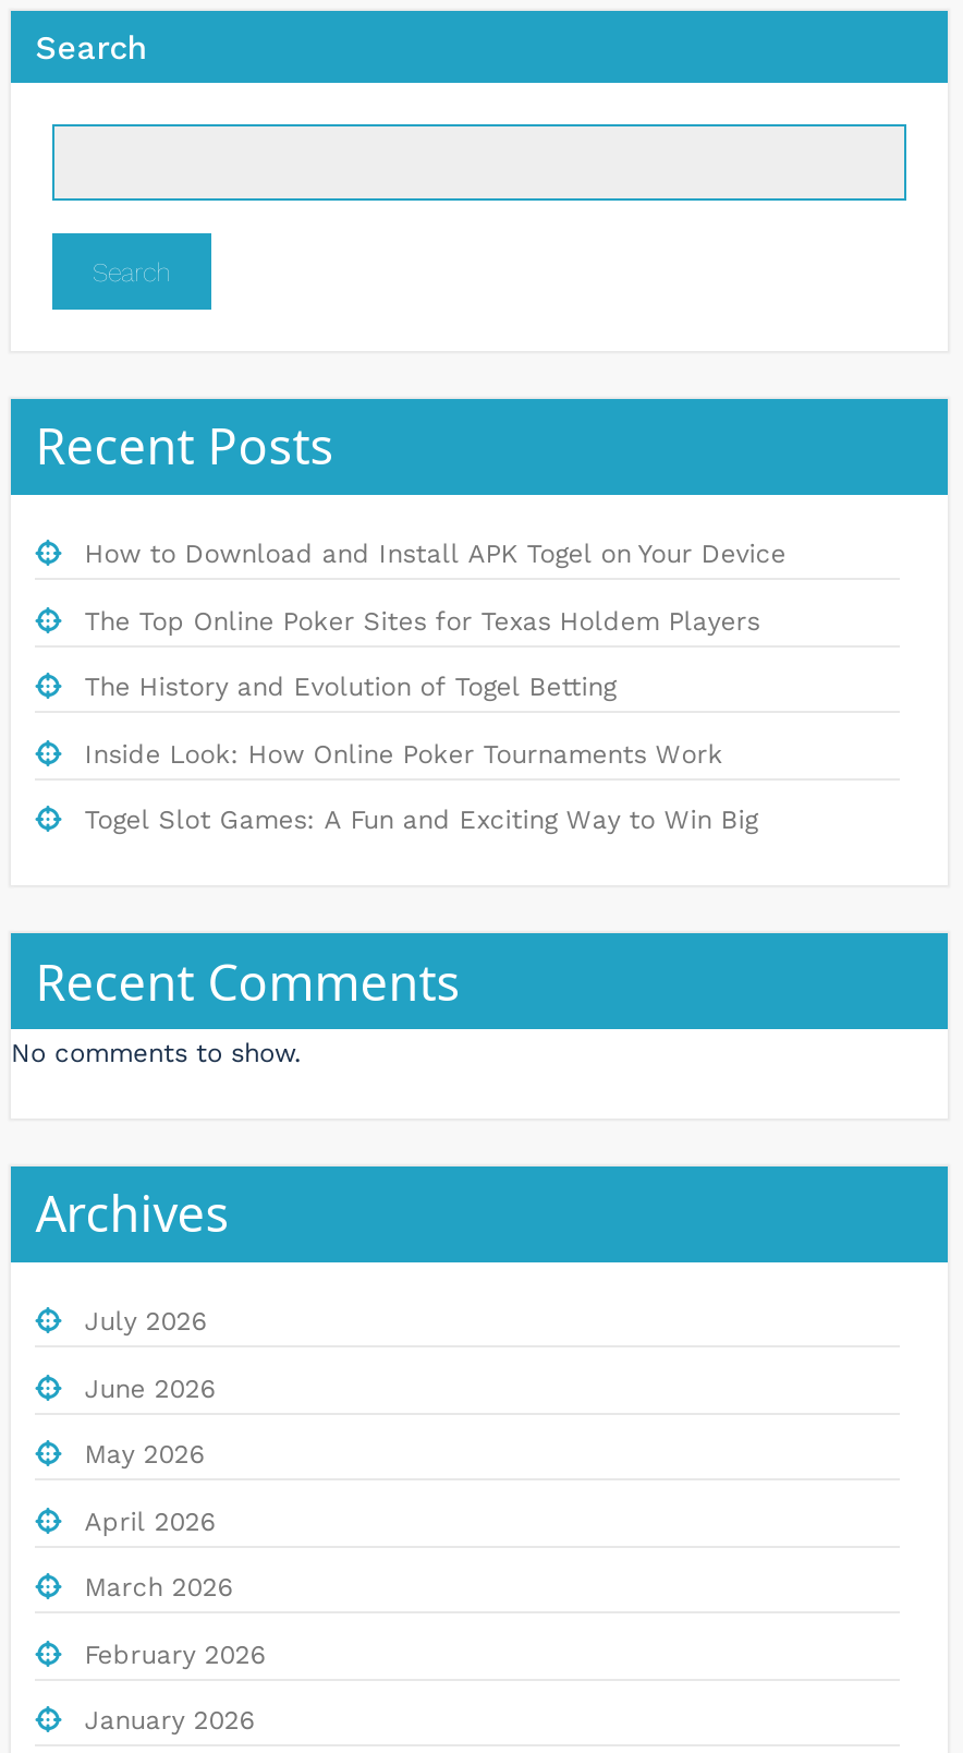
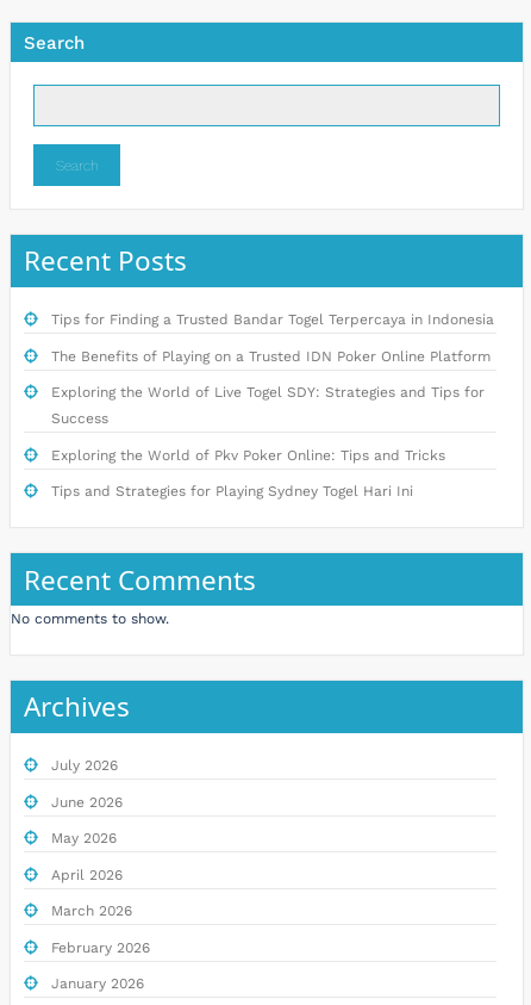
- How to Download and Install APK Togel on Your Device
- The Top Online Poker Sites for Texas Holdem Players
- The History and Evolution of Togel Betting
- Inside Look: How Online Poker Tournaments Work
- Togel Slot Games: A Fun and Exciting Way to Win Big
+ Tips for Finding a Trusted Bandar Togel Terpercaya in Indonesia
+ The Benefits of Playing on a Trusted IDN Poker Online Platform
+ Exploring the World of Live Togel SDY: Strategies and Tips for
+ Success
+ Exploring the World of Pkv Poker Online: Tips and Tricks
+ Tips and Strategies for Playing Sydney Togel Hari Ini
